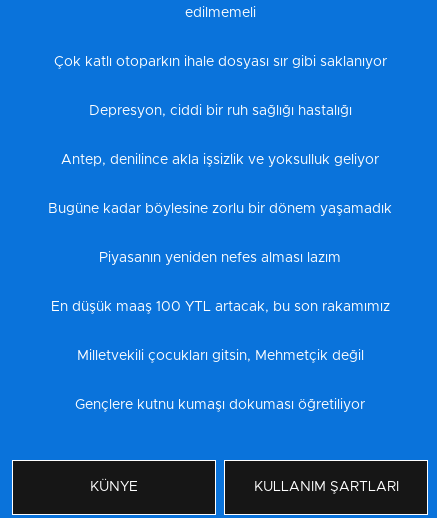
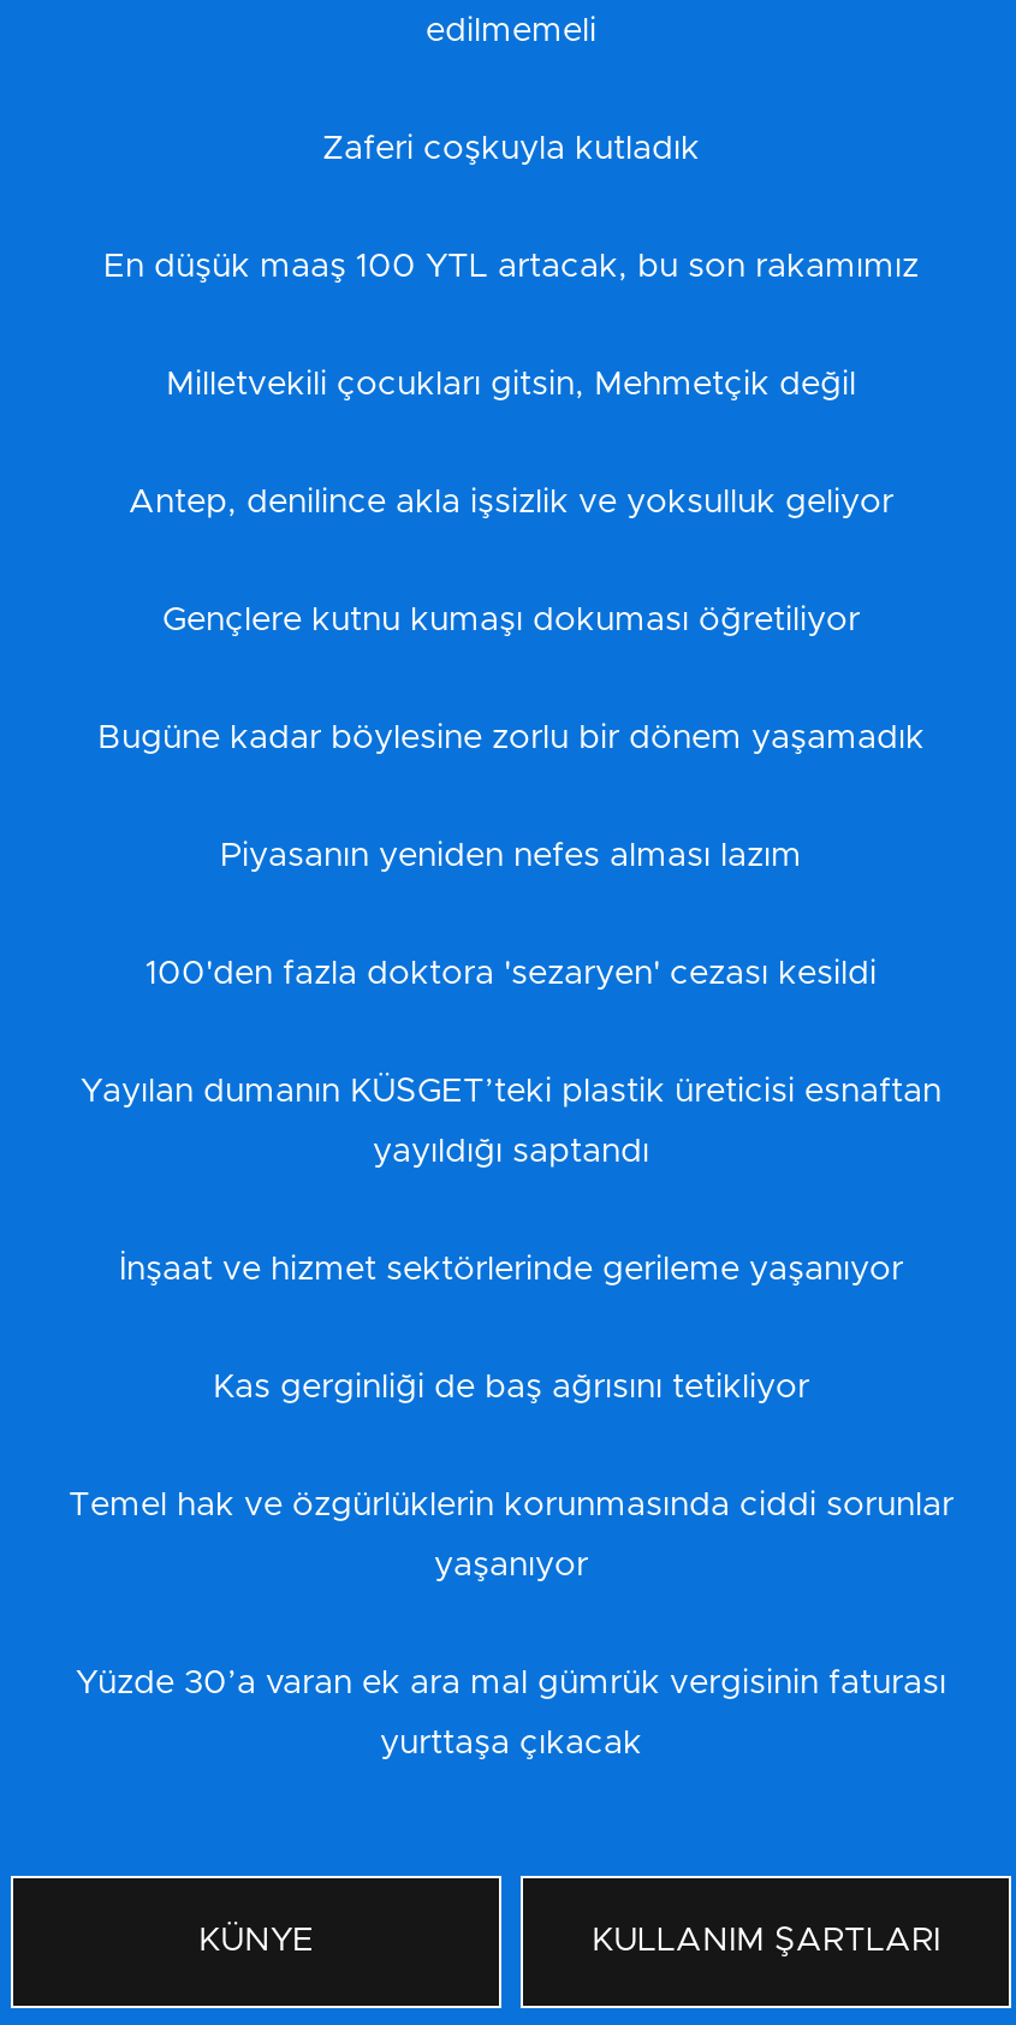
- Çok katlı otoparkın ihale dosyası sır gibi saklanıyor
- Depresyon, ciddi bir ruh sağlığı hastalığı
+ Zaferi coşkuyla kutladık

+ 100'den fazla doktora 'sezaryen' cezası kesildi
+ Yayılan dumanın KÜSGET’teki plastik üreticisi esnaftan
+ yayıldığı saptandı
+ İnşaat ve hizmet sektörlerinde gerileme yaşanıyor
+ Kas gerginliği de baş ağrısını tetikliyor
+ Temel hak ve özgürlüklerin korunmasında ciddi sorunlar
+ yaşanıyor
+ Yüzde 30’a varan ek ara mal gümrük vergisinin faturası
+ yurttaşa çıkacak

moved up: En düşük maaş 100 YTL artacak, bu son rakamımız | Milletvekili çocukları gitsin, Mehmetçik değil

moved up: Gençlere kutnu kumaşı dokuması öğretiliyor
